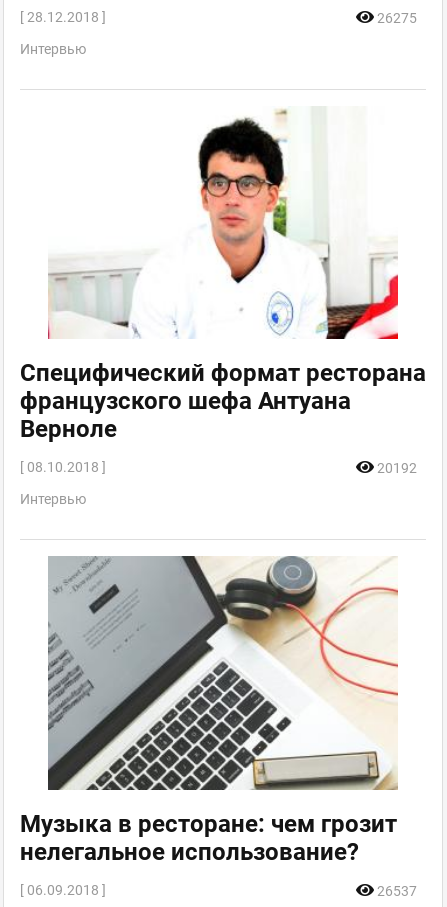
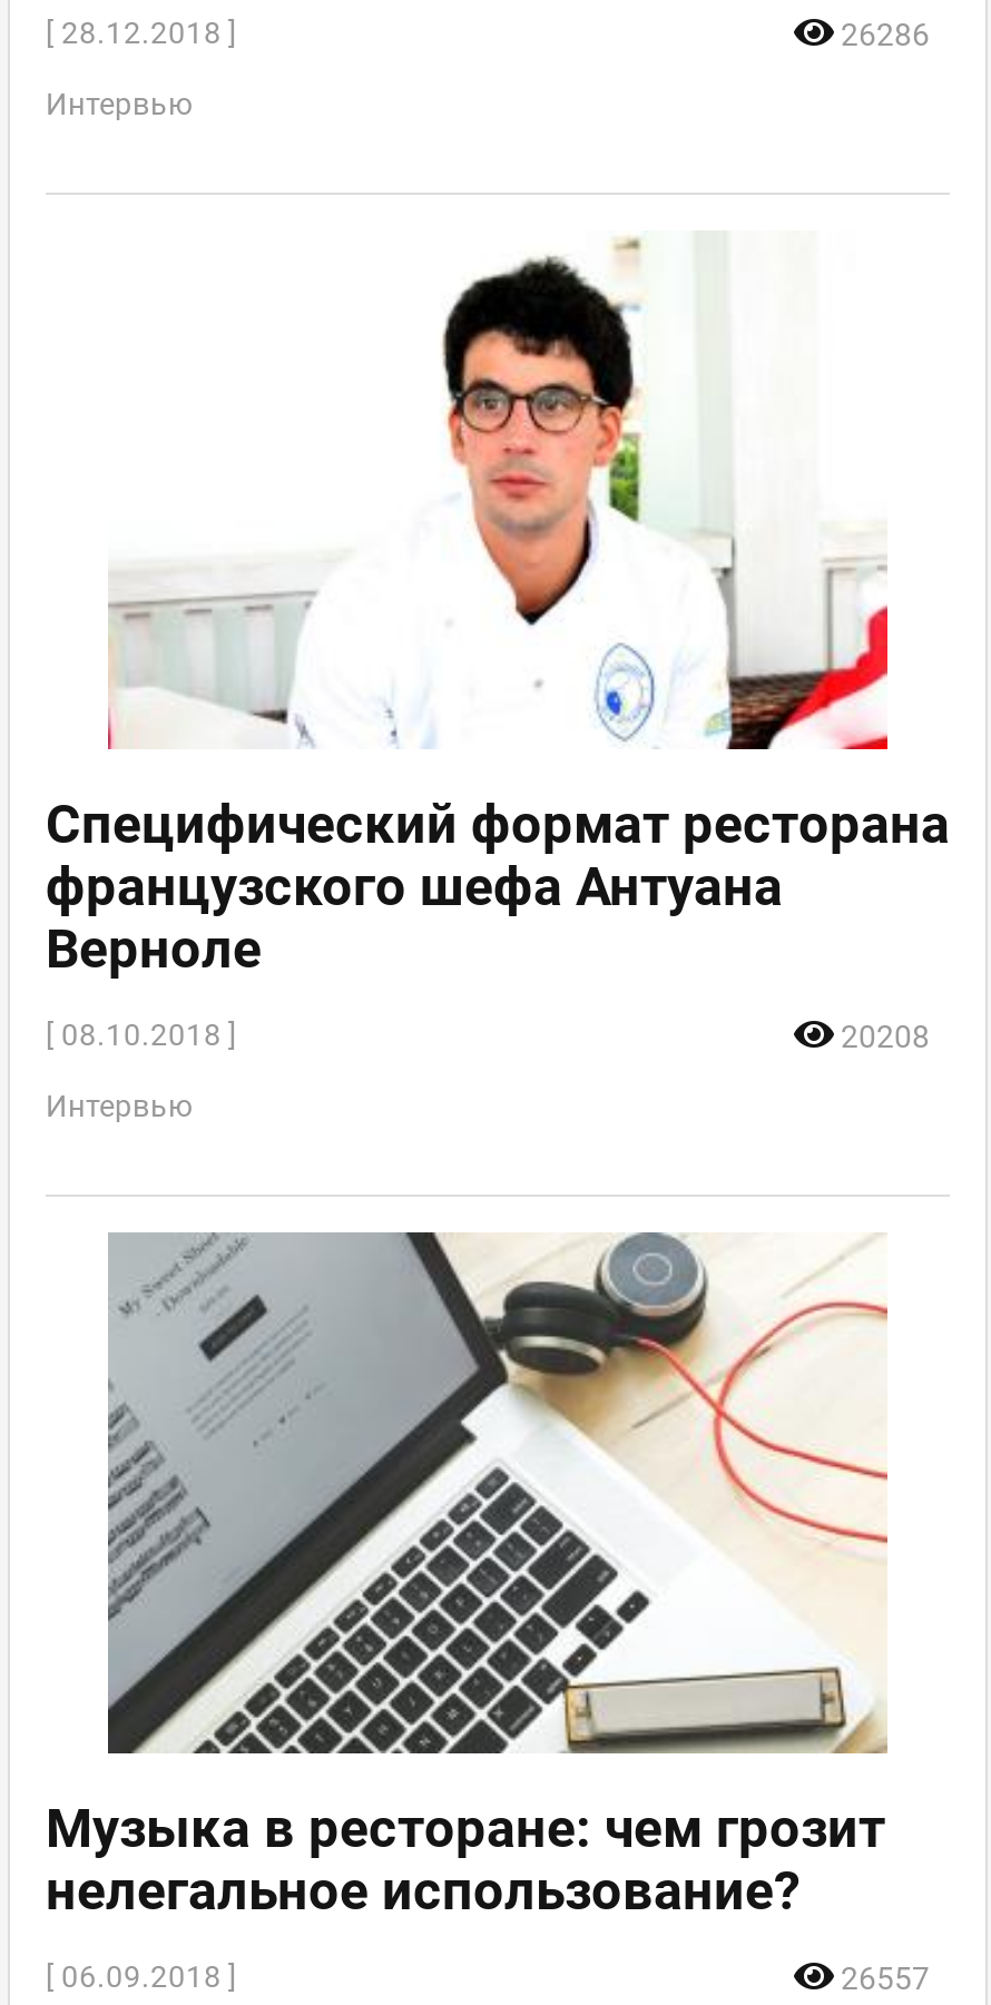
- 26275
+ 26286

- 20192
+ 20208

- 26537
+ 26557
